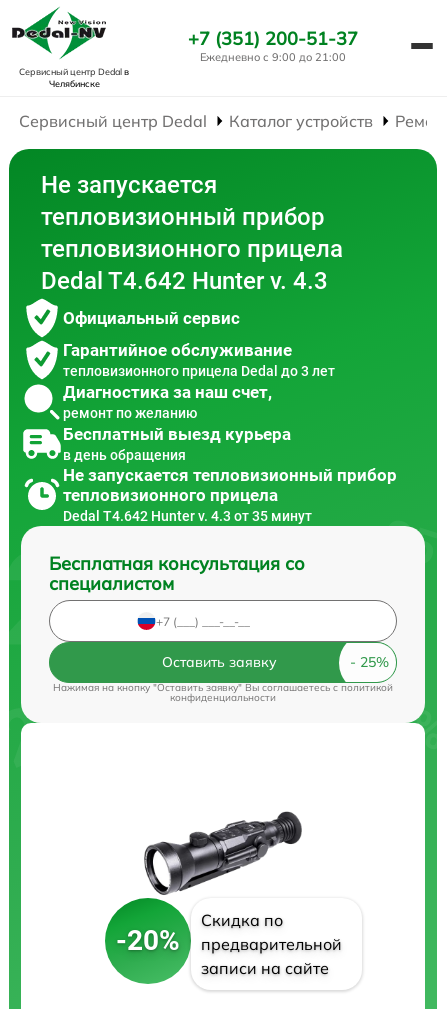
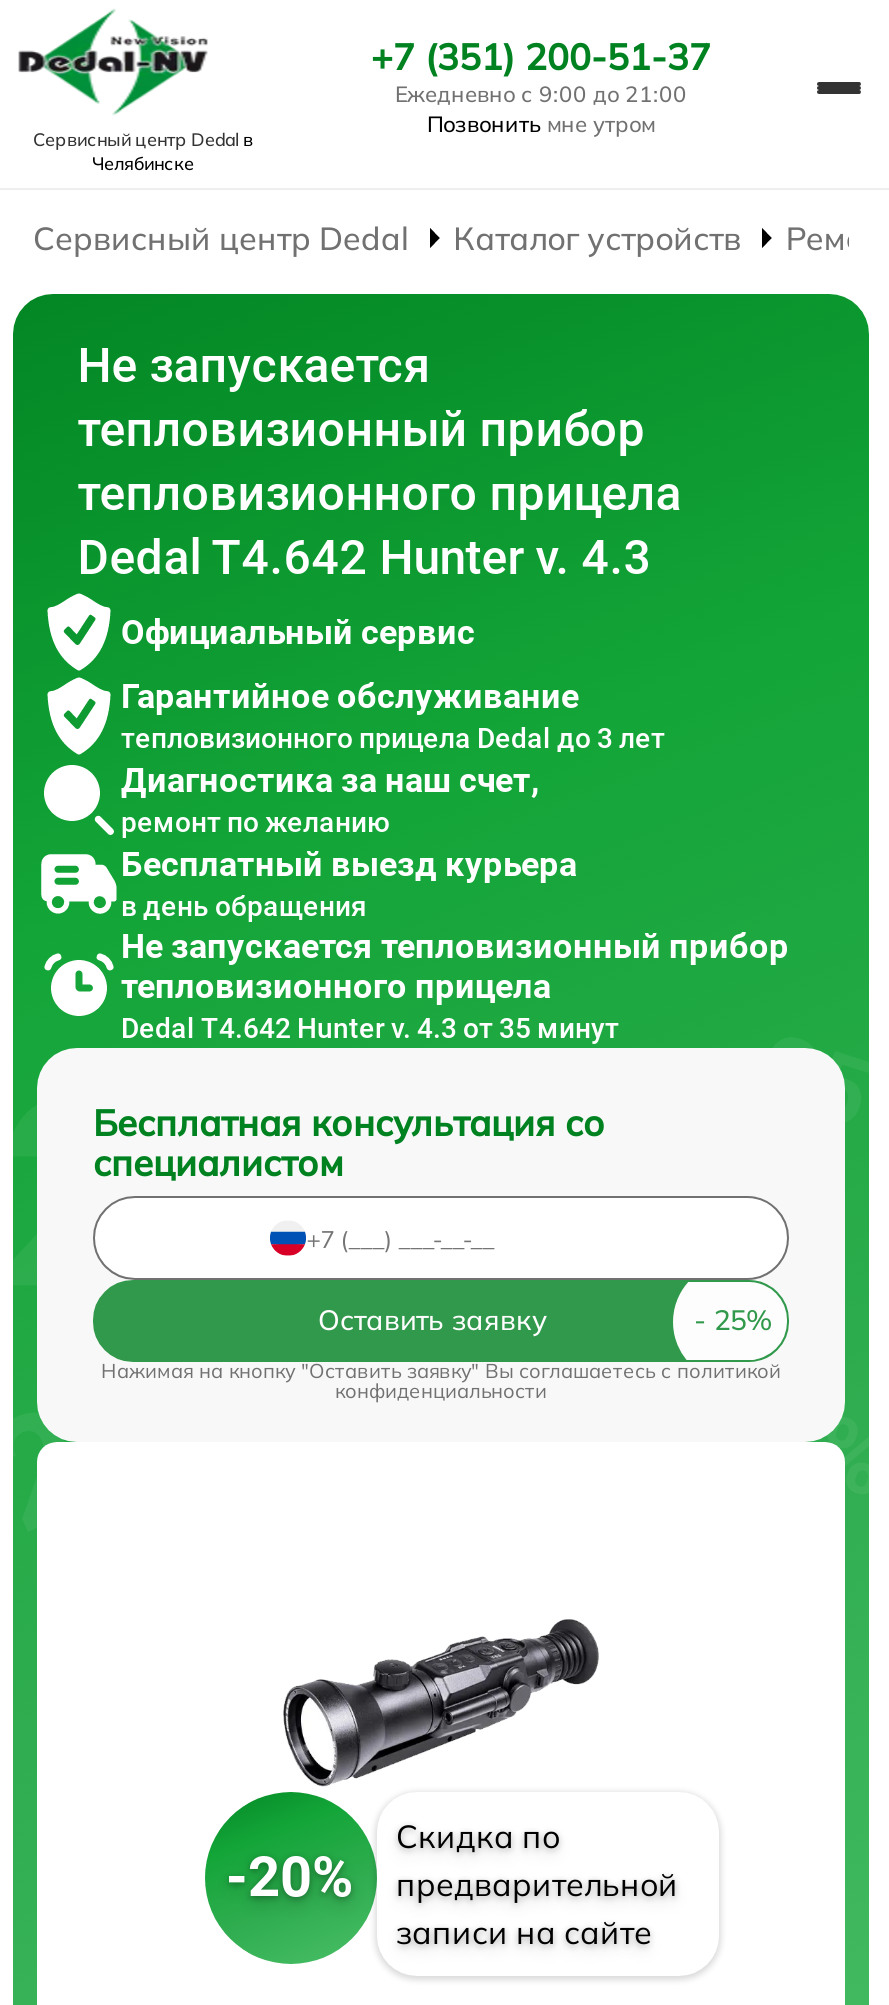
+ Позвонить мне утром
